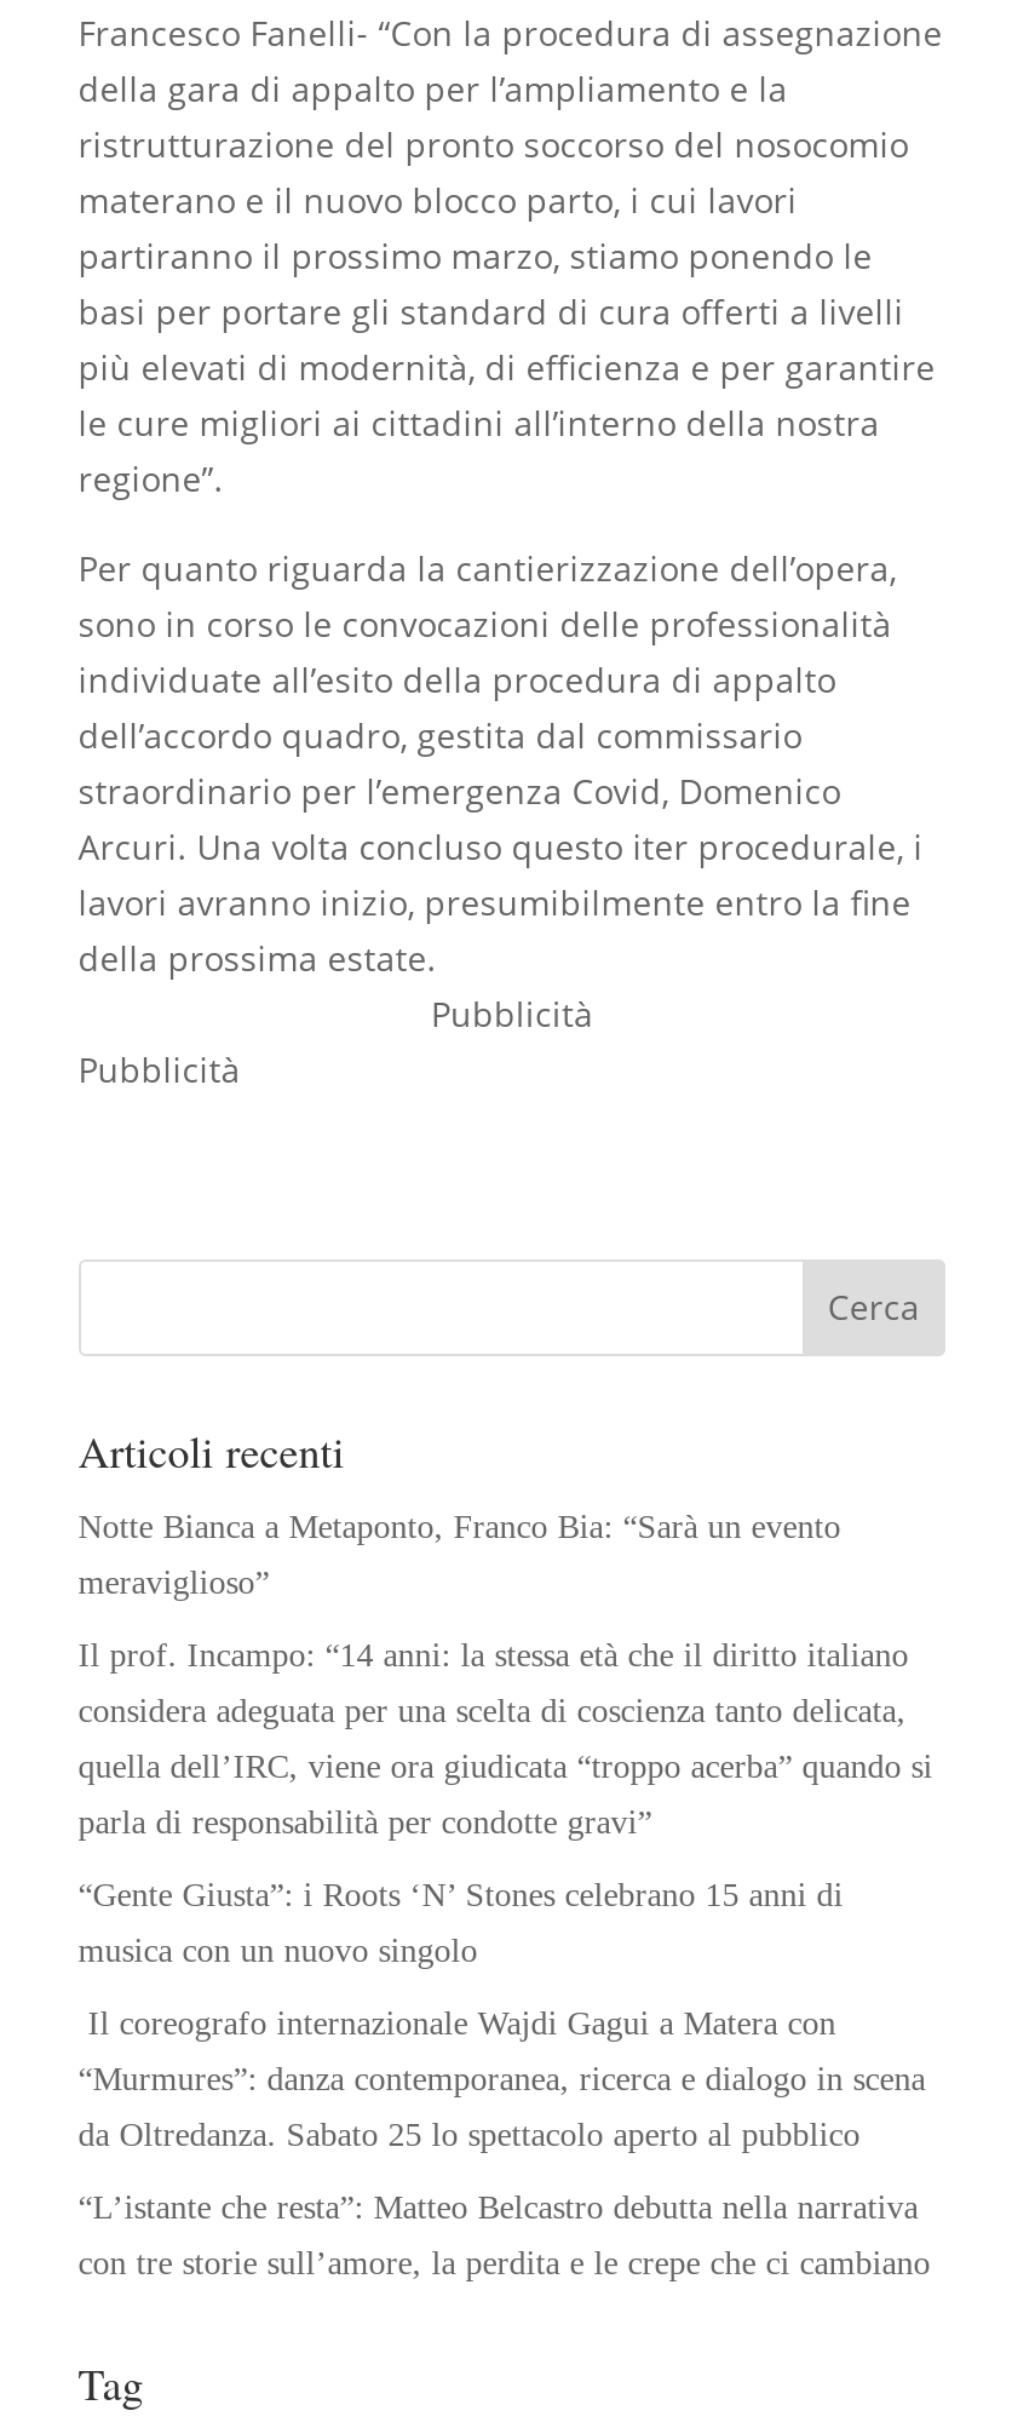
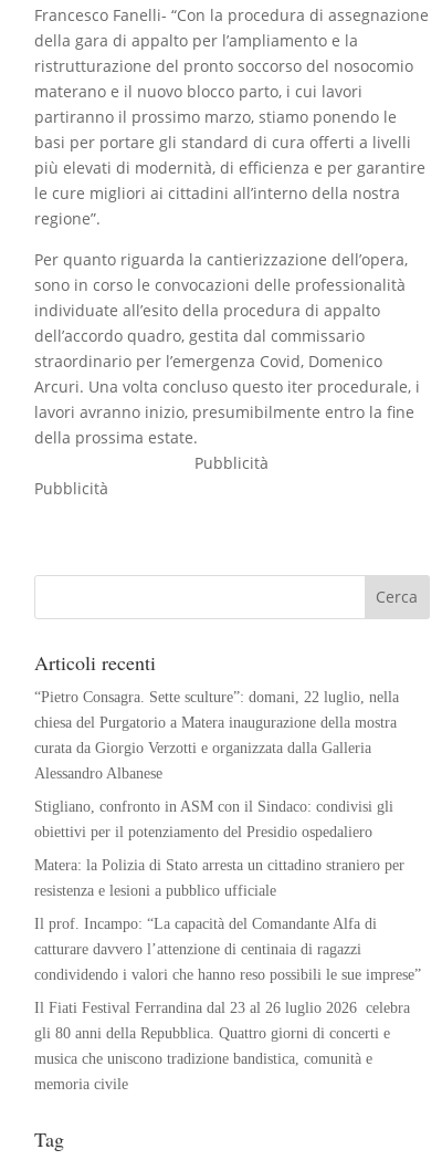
- Notte Bianca a Metaponto, Franco Bia: “Sarà un evento
- meraviglioso”
- Il prof. Incampo: “14 anni: la stessa età che il diritto italiano
- considera adeguata per una scelta di coscienza tanto delicata,
- quella dell’IRC, viene ora giudicata “troppo acerba” quando si
- parla di responsabilità per condotte gravi”
- “Gente Giusta”: i Roots ‘N’ Stones celebrano 15 anni di
- musica con un nuovo singolo
- Il coreografo internazionale Wajdi Gagui a Matera con
- “Murmures”: danza contemporanea, ricerca e dialogo in scena
- da Oltredanza. Sabato 25 lo spettacolo aperto al pubblico
- “L’istante che resta”: Matteo Belcastro debutta nella narrativa
- con tre storie sull’amore, la perdita e le crepe che ci cambiano
+ “Pietro Consagra. Sette sculture”: domani, 22 luglio, nella
+ chiesa del Purgatorio a Matera inaugurazione della mostra
+ curata da Giorgio Verzotti e organizzata dalla Galleria
+ Alessandro Albanese
+ Stigliano, confronto in ASM con il Sindaco: condivisi gli
+ obiettivi per il potenziamento del Presidio ospedaliero
+ Matera: la Polizia di Stato arresta un cittadino straniero per
+ resistenza e lesioni a pubblico ufficiale
+ Il prof. Incampo: “La capacità del Comandante Alfa di
+ catturare davvero l’attenzione di centinaia di ragazzi
+ condividendo i valori che hanno reso possibili le sue imprese”
+ Il Fiati Festival Ferrandina dal 23 al 26 luglio 2026 celebra
+ gli 80 anni della Repubblica. Quattro giorni di concerti e
+ musica che uniscono tradizione bandistica, comunità e
+ memoria civile
